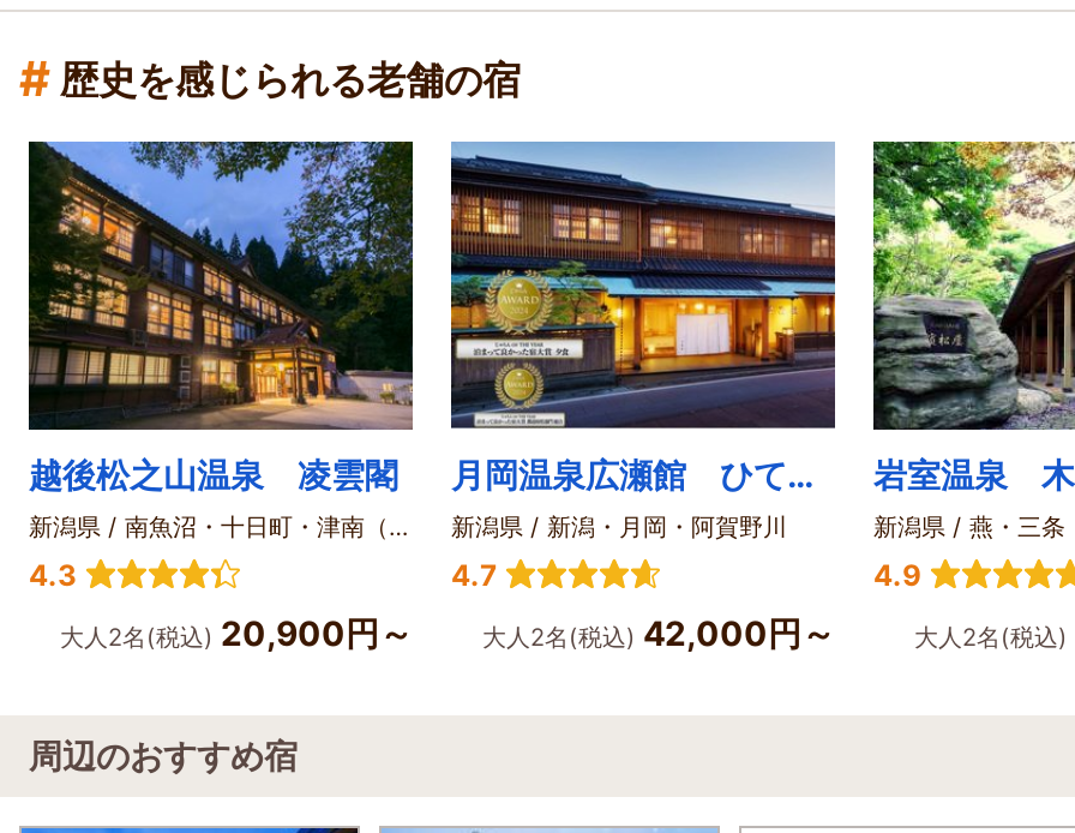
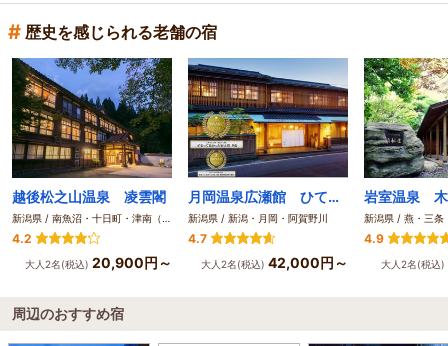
- 4.3
+ 4.2
